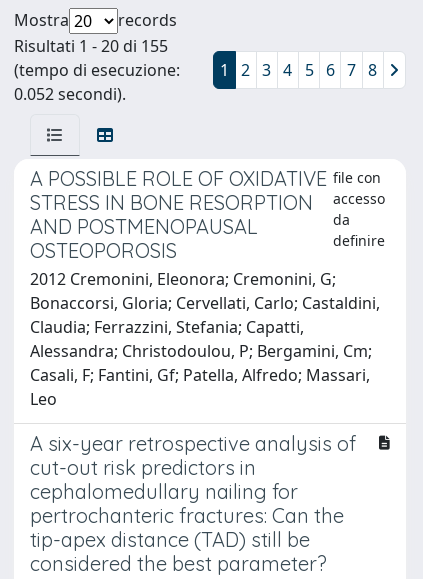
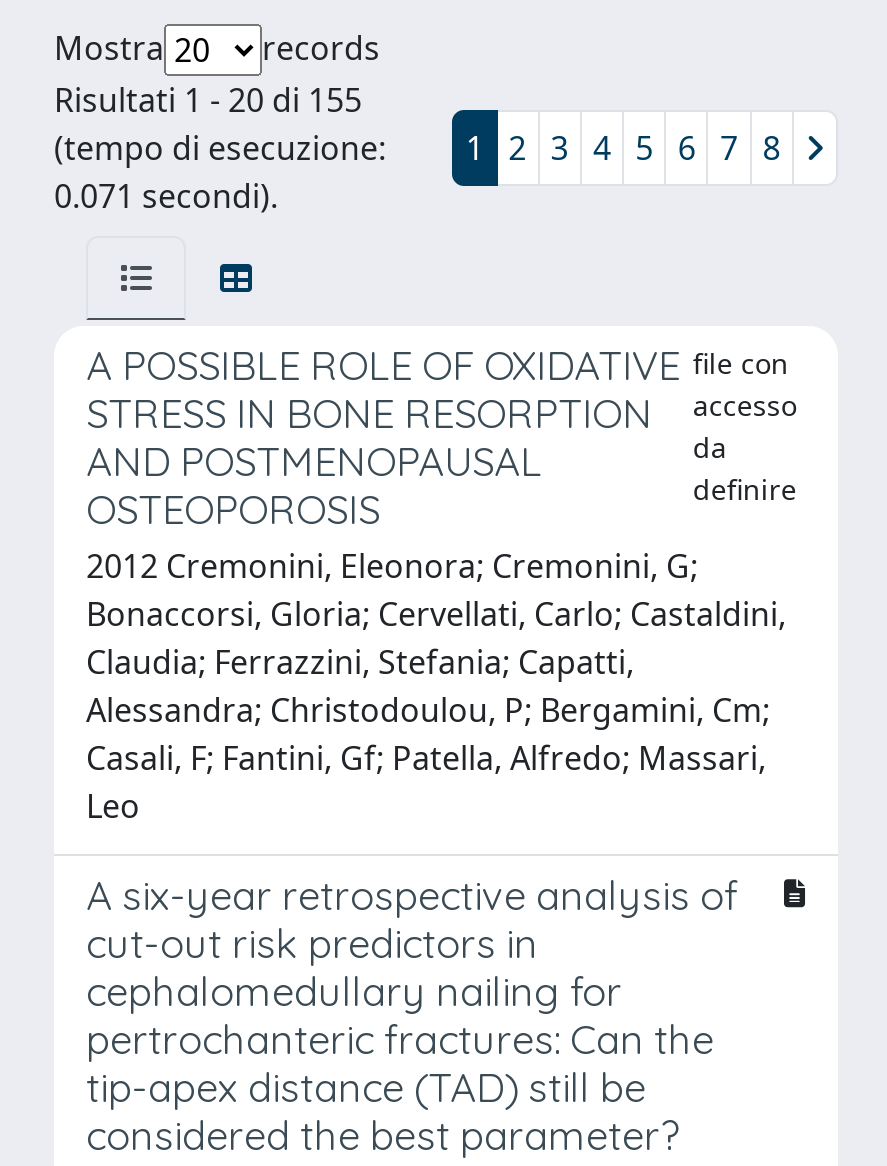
- 0.052 secondi).
+ 0.071 secondi).
